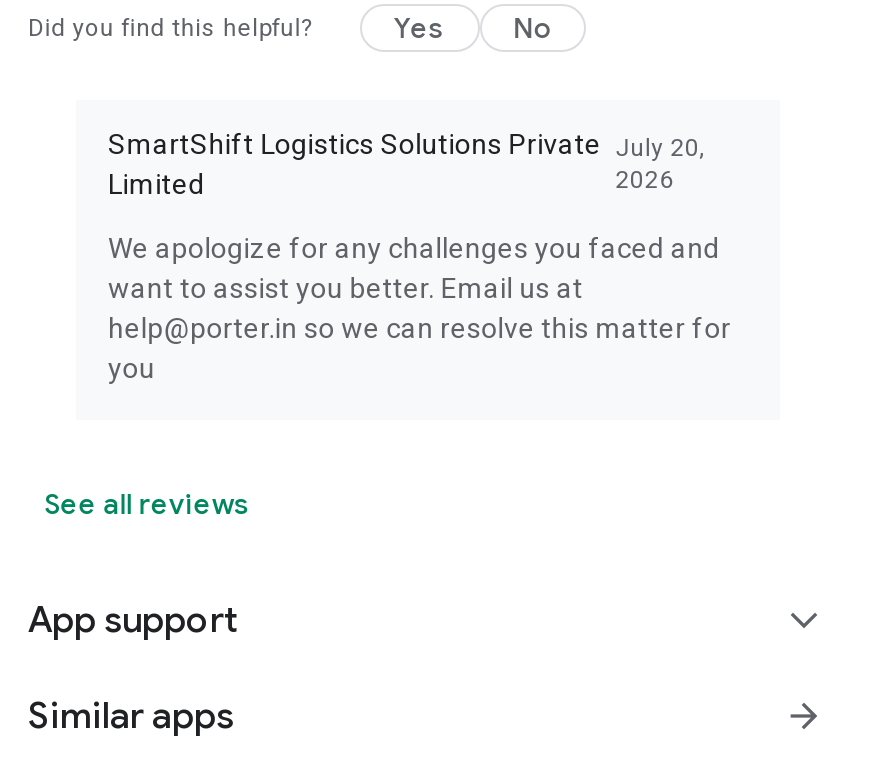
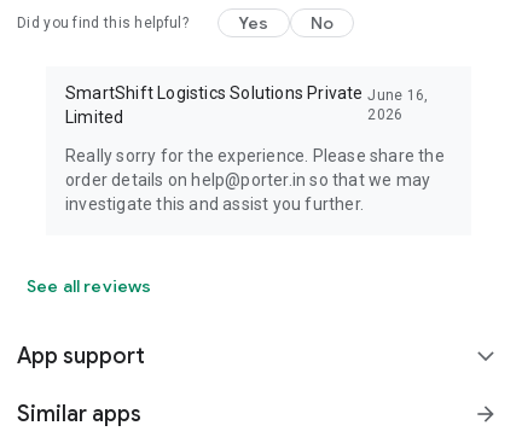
- SmartShift Logistics Solutions Private July 20,
+ SmartShift Logistics Solutions Private June 16,

- We apologize for any challenges you faced and
- want to assist you better. Email us at
- help@porter.in so we can resolve this matter for
- you
+ Really sorry for the experience. Please share the
+ order details on help@porter.in so that we may
+ investigate this and assist you further.
